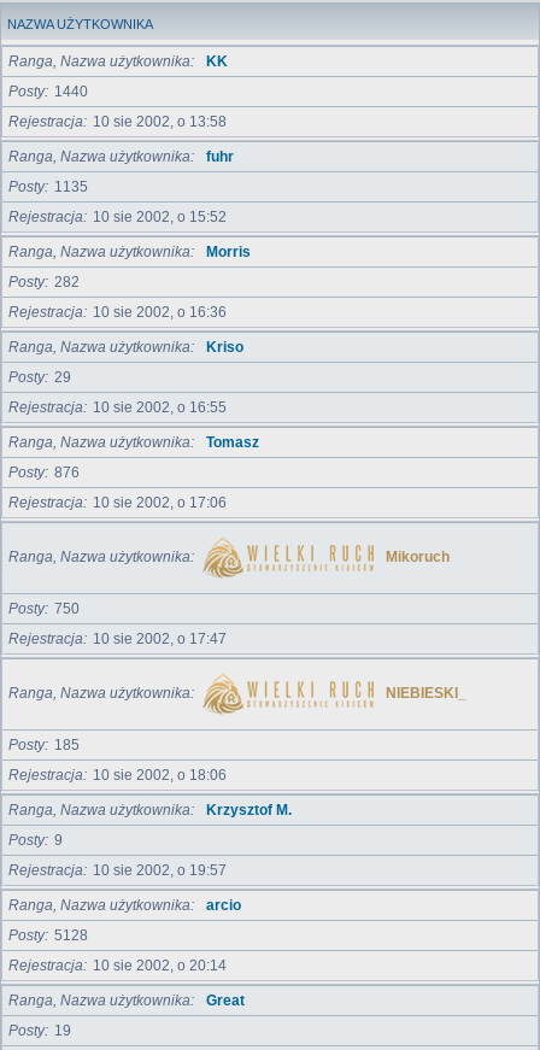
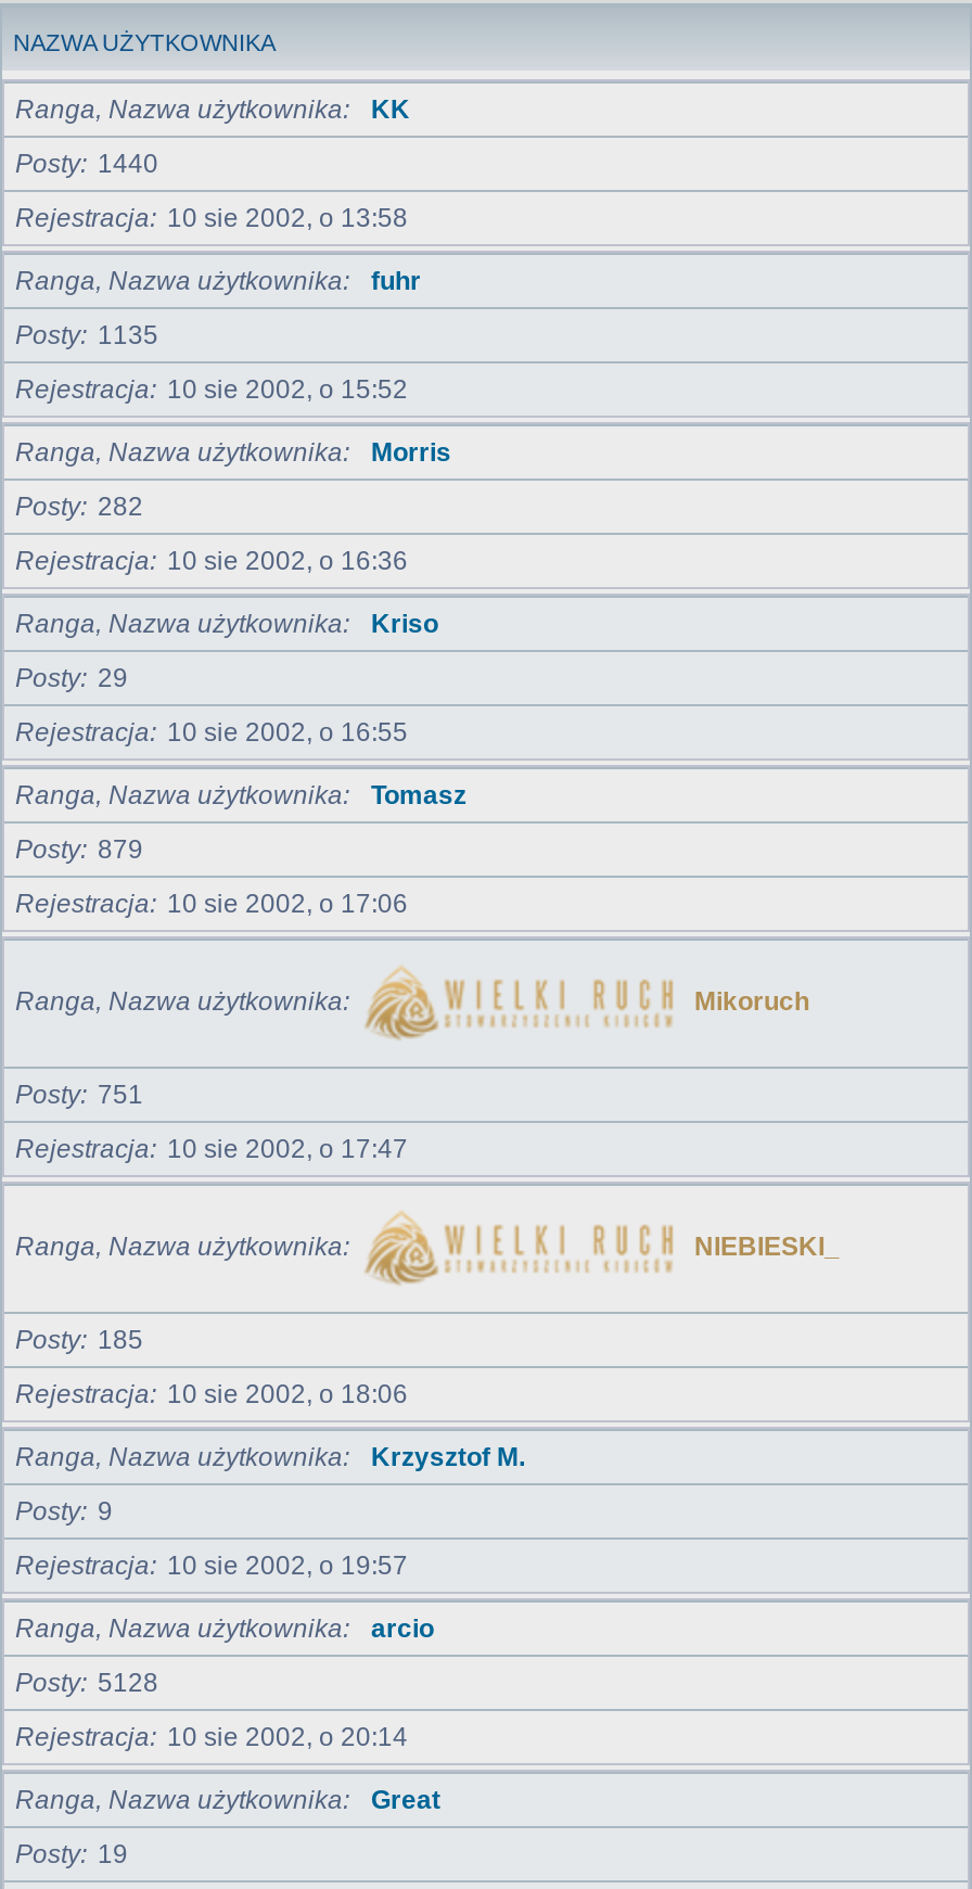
- Posty 876
+ Posty 879

- Posty 750
+ Posty 751
